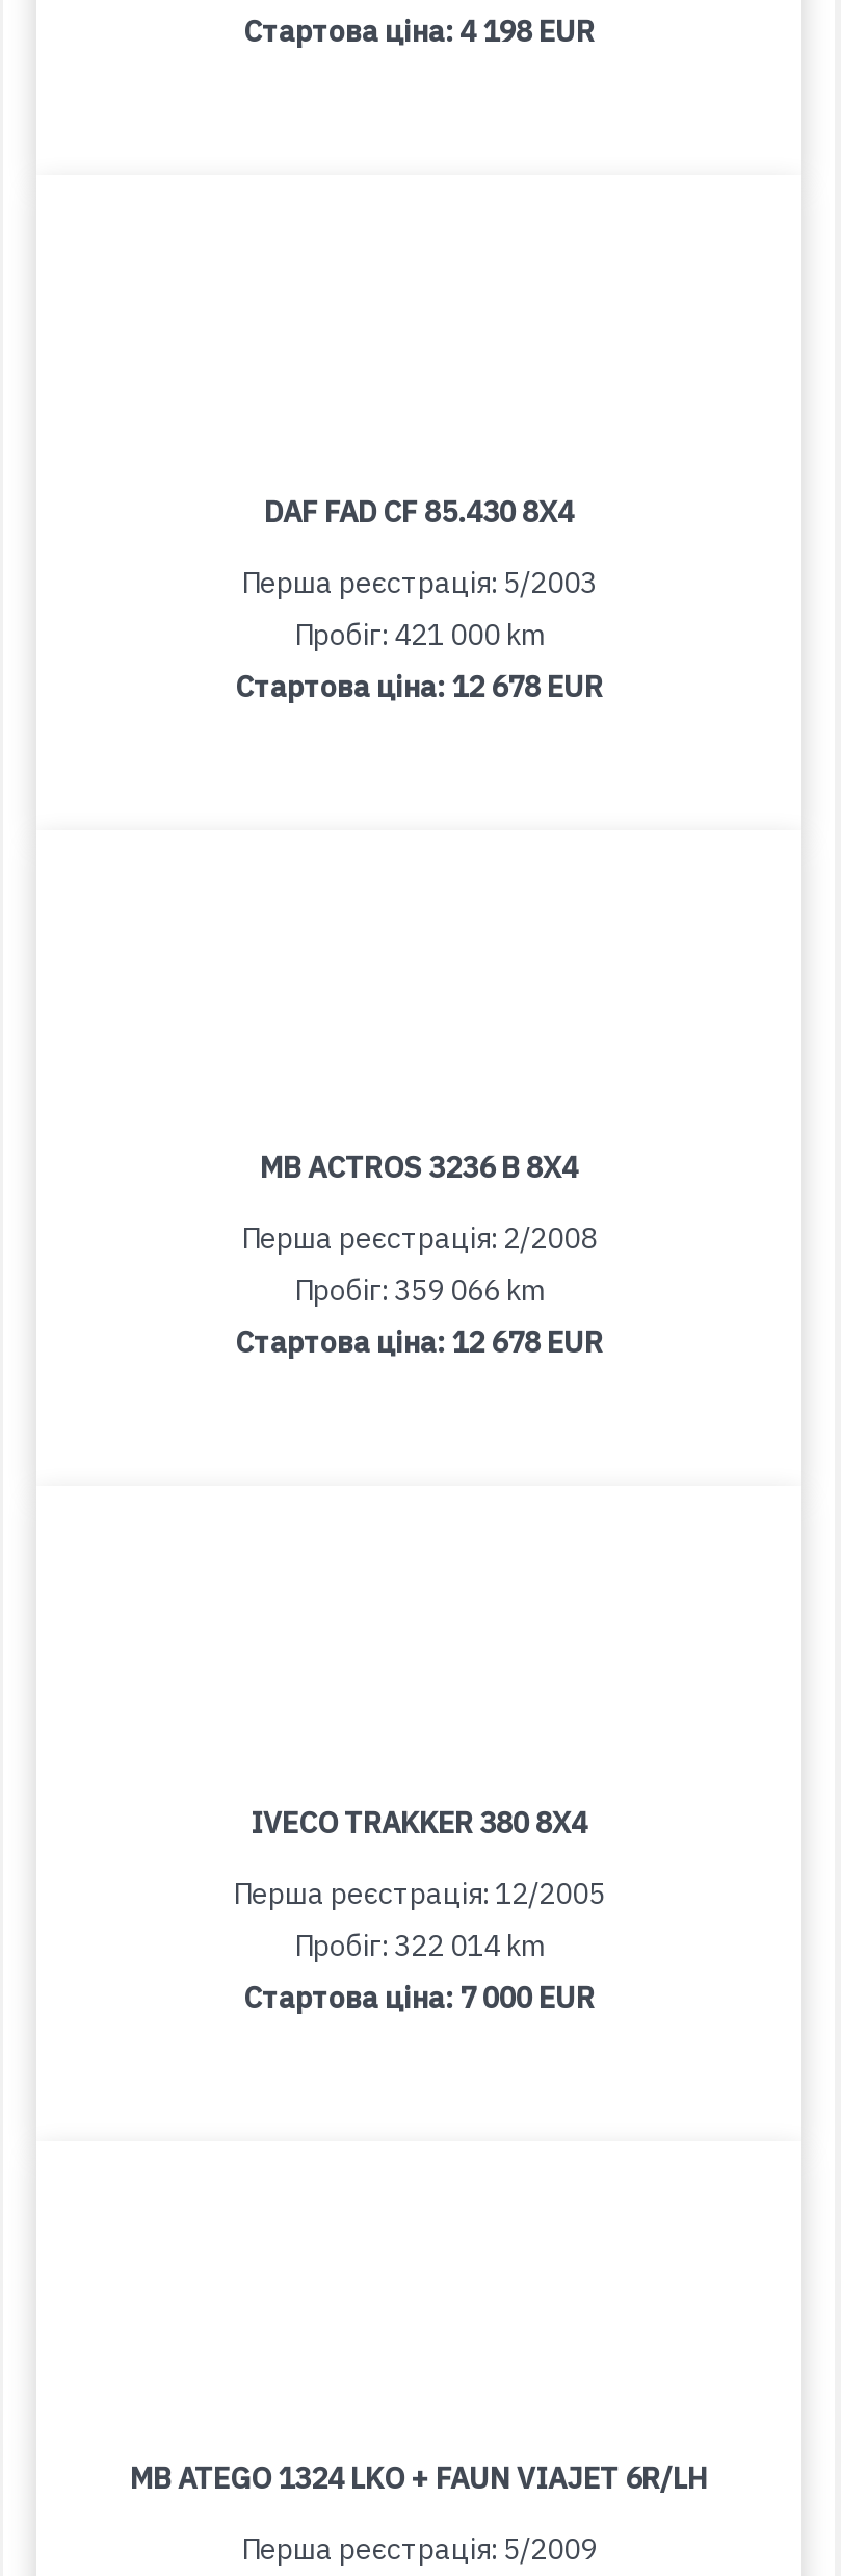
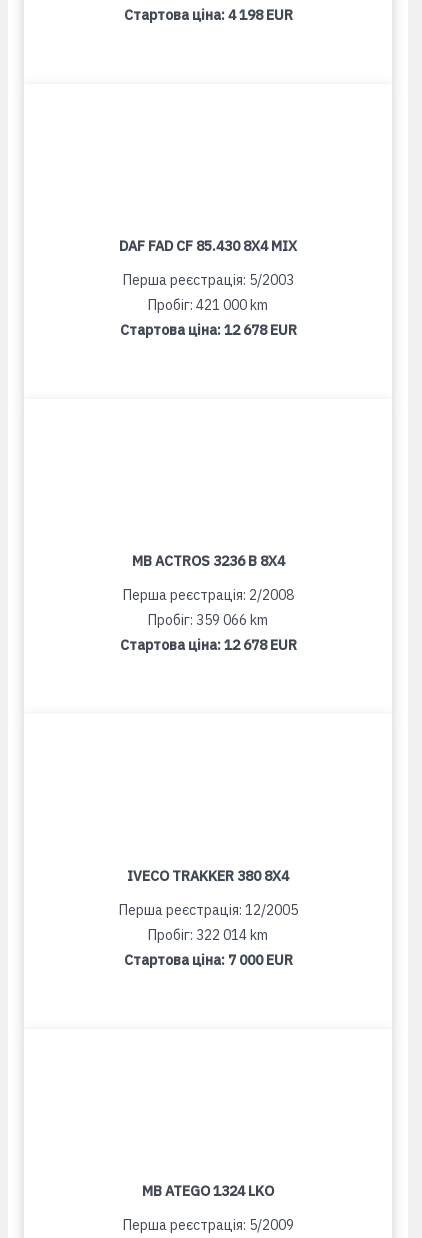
- DAF FAD CF 85.430 8X4
+ DAF FAD CF 85.430 8X4 MIX

- MB ATEGO 1324 LKO + FAUN VIAJET 6R/LH
+ MB ATEGO 1324 LKO
